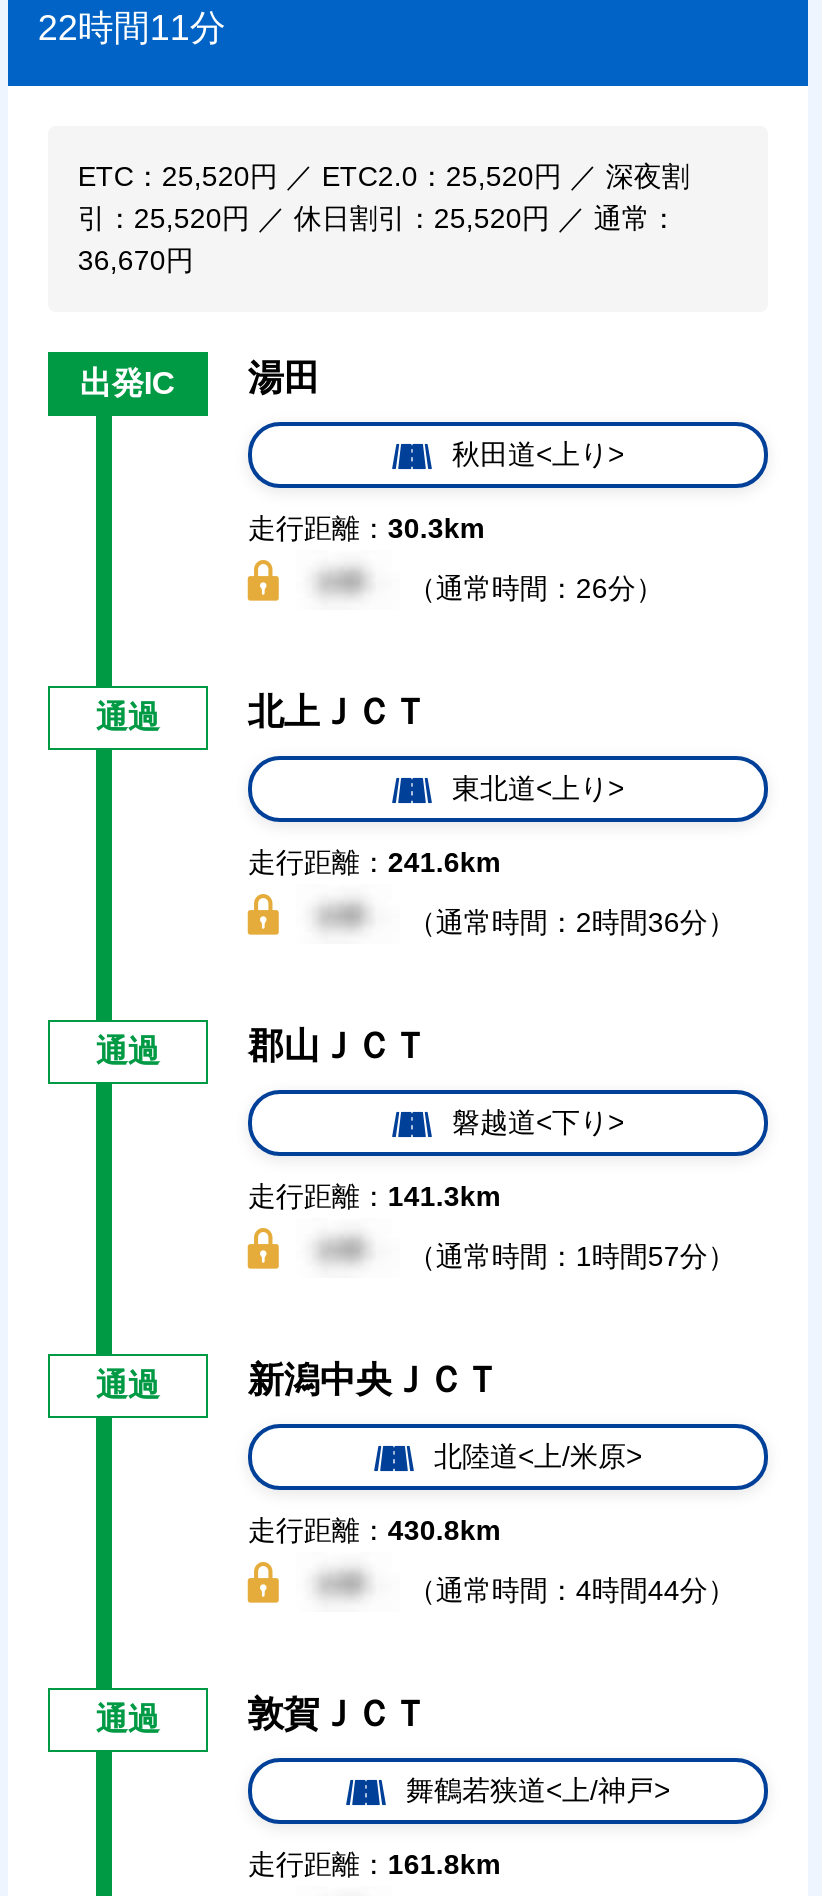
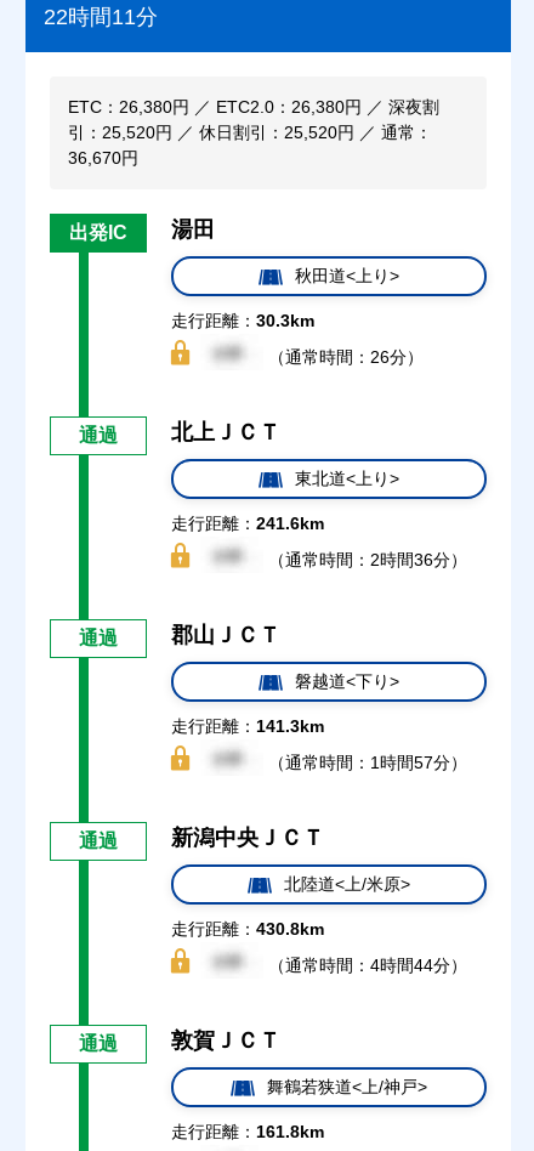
- ETC：25,520円 ／ ETC2.0：25,520円 ／ 深夜割
+ ETC：26,380円 ／ ETC2.0：26,380円 ／ 深夜割
